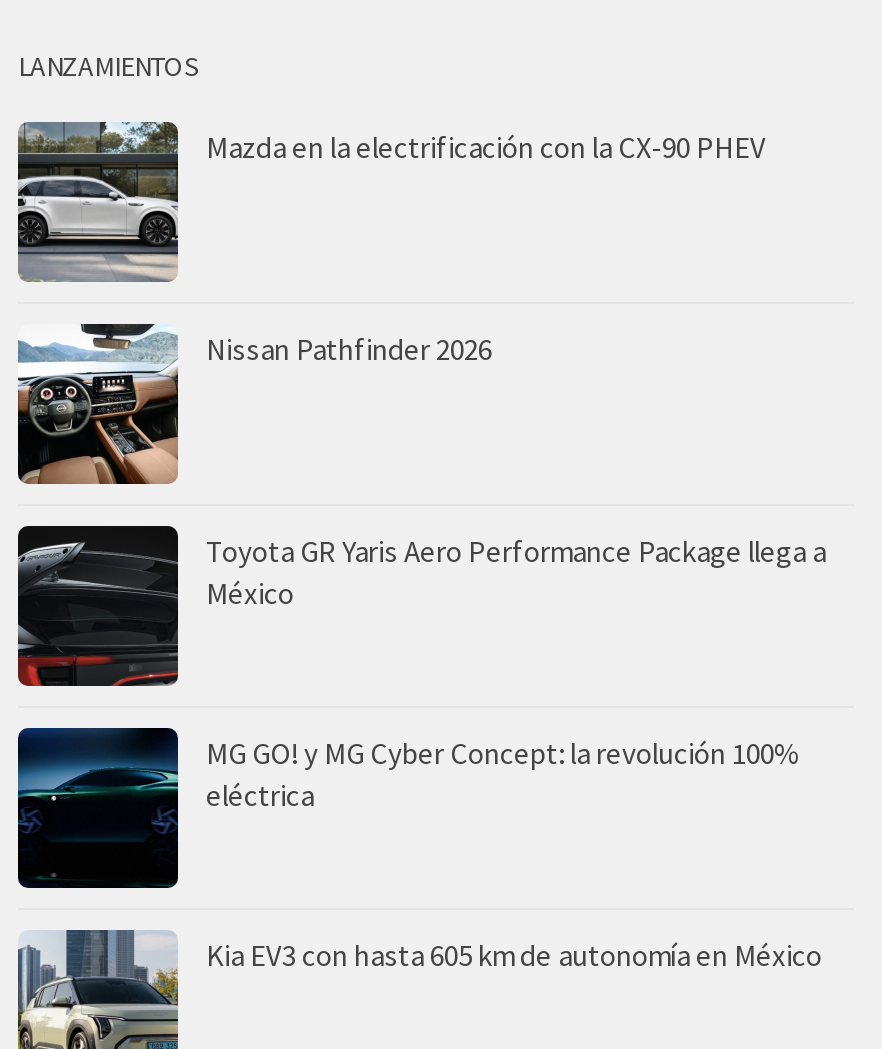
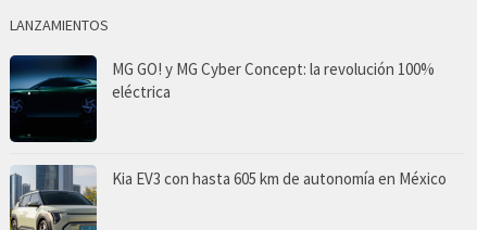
- [image]
- Mazda en la electrificación con la CX-90 PHEV

- [image]
- Nissan Pathfinder 2026

- [image]
- Toyota GR Yaris Aero Performance Package llega a
- México
